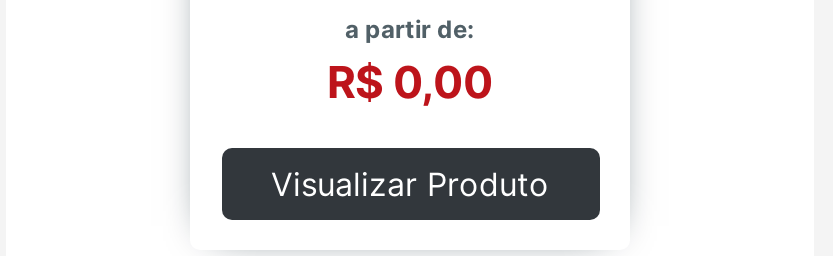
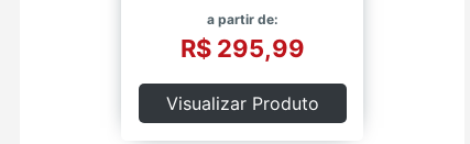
- R$ 0,00
+ R$ 295,99
